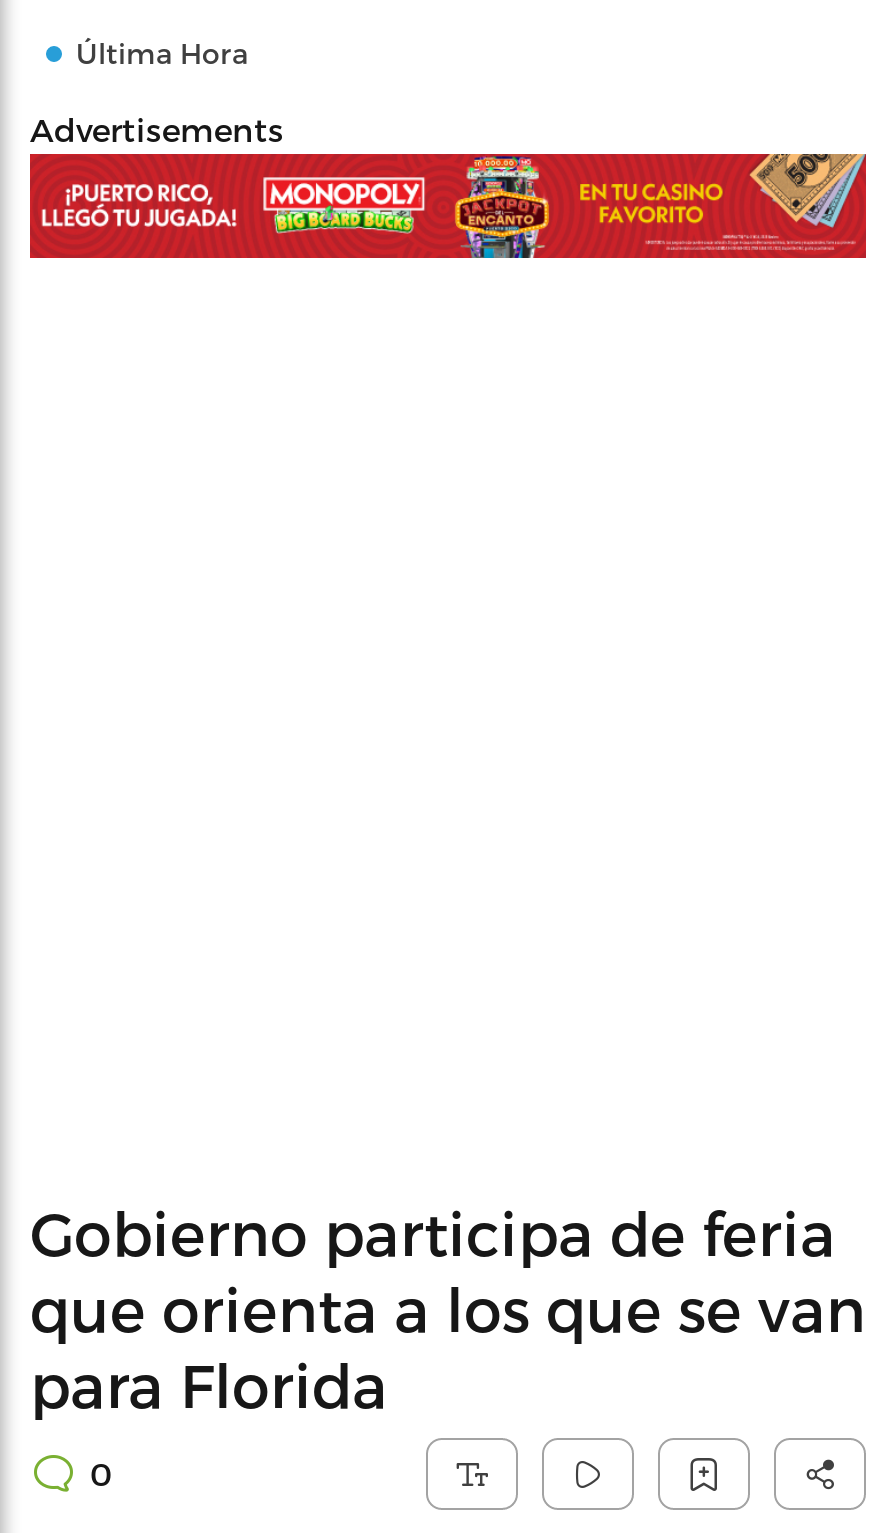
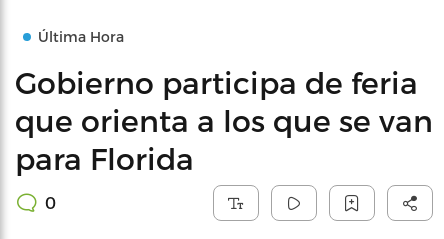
- Advertisements

- [image]
